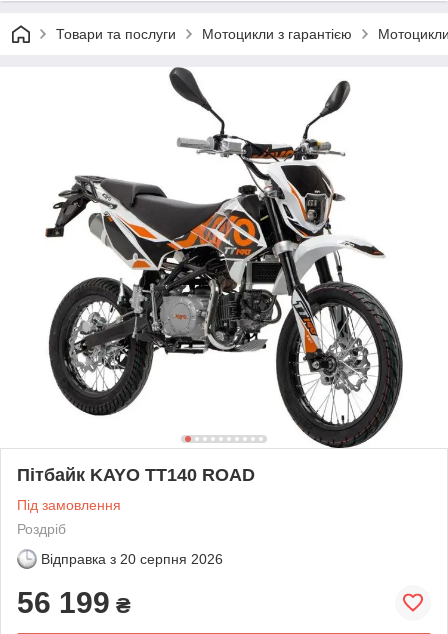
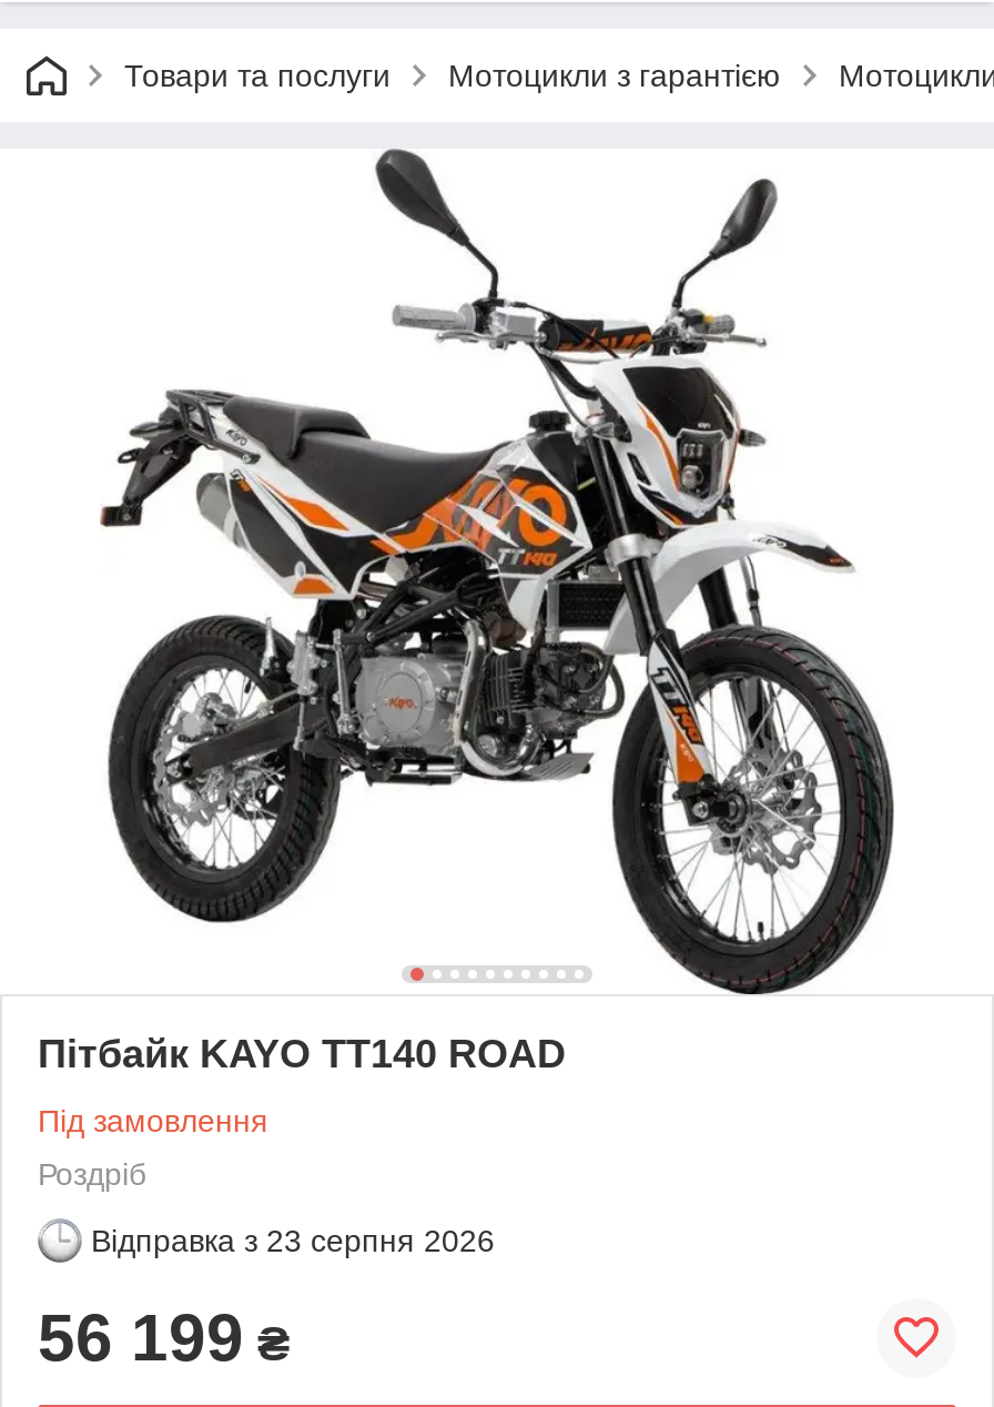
- Відправка з 20 серпня 2026
+ Відправка з 23 серпня 2026
